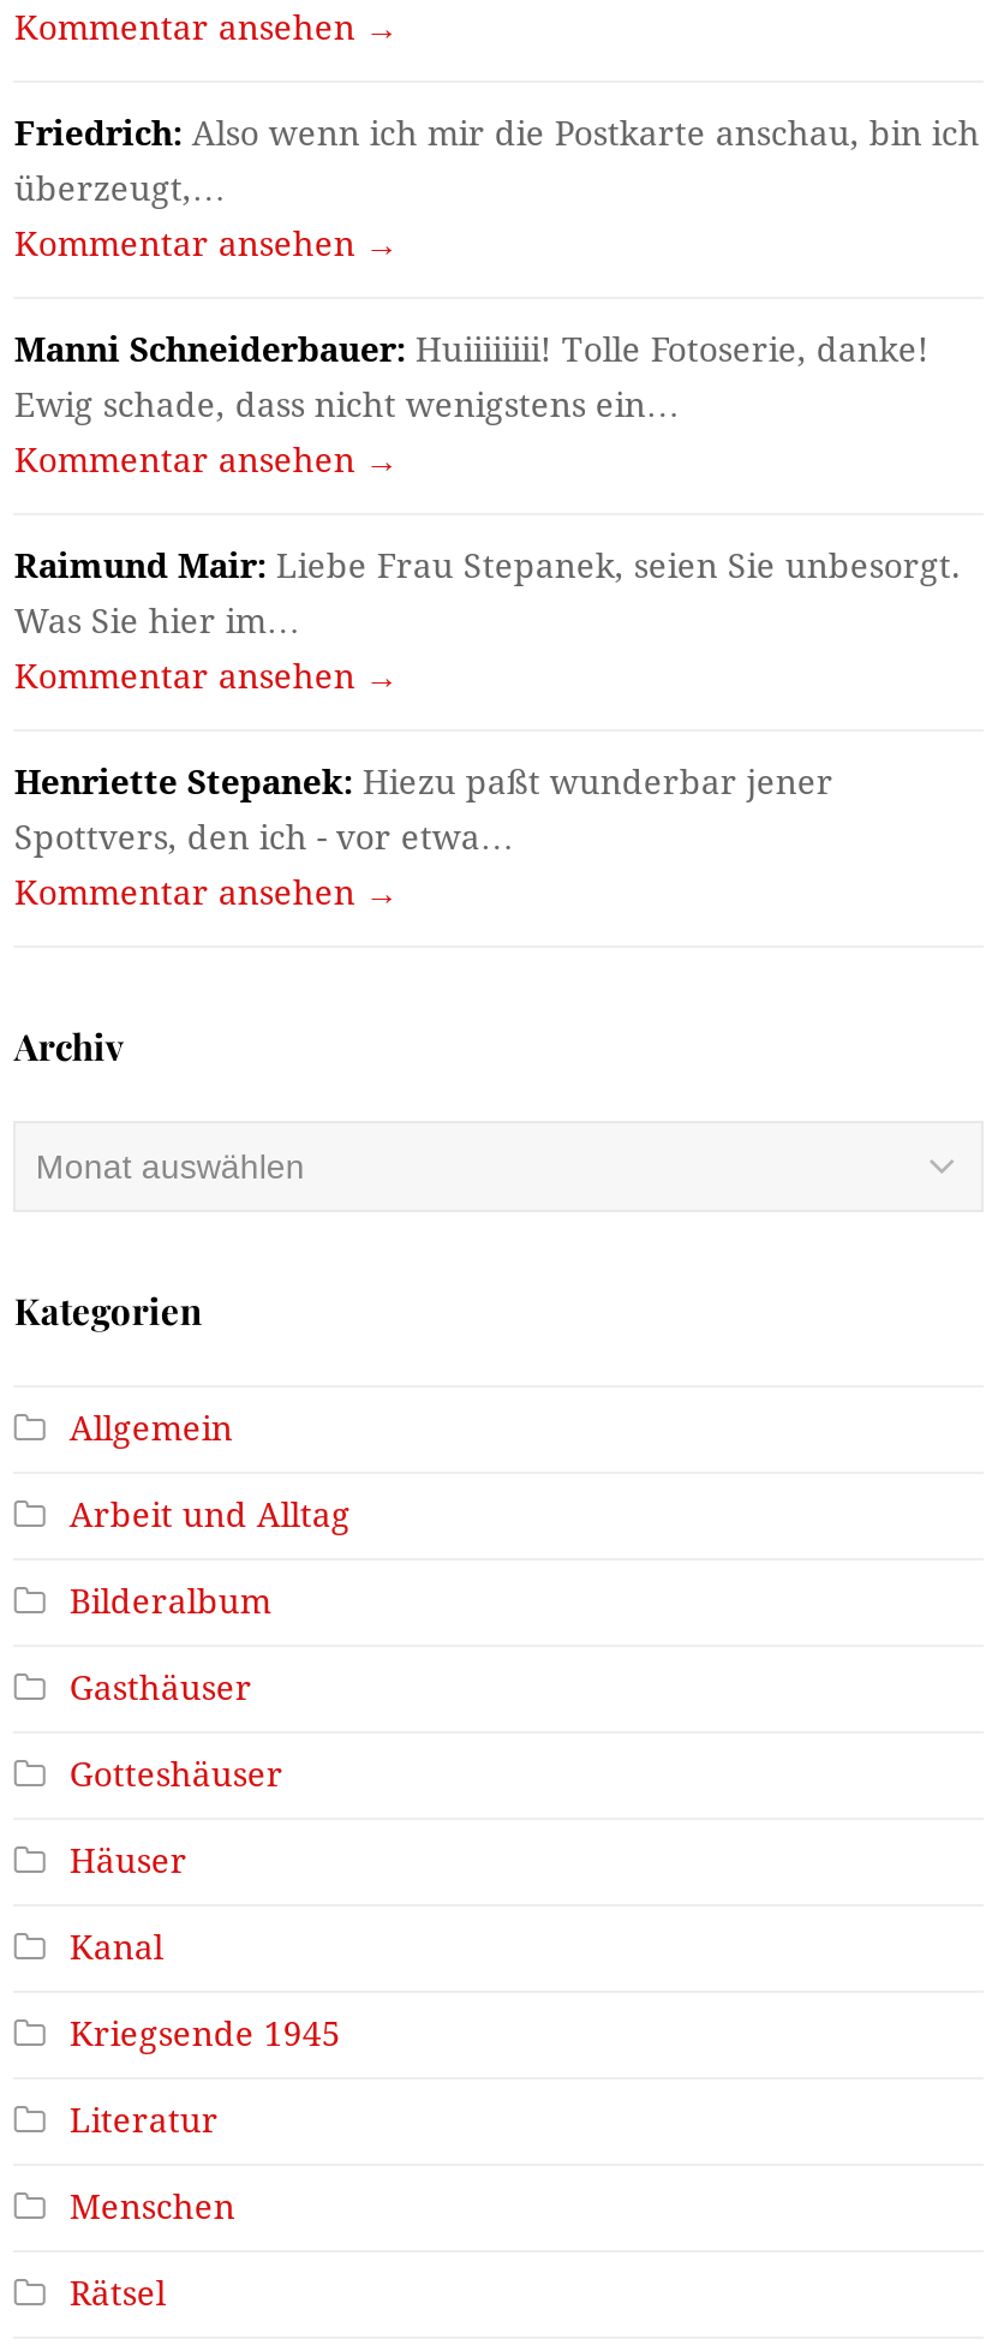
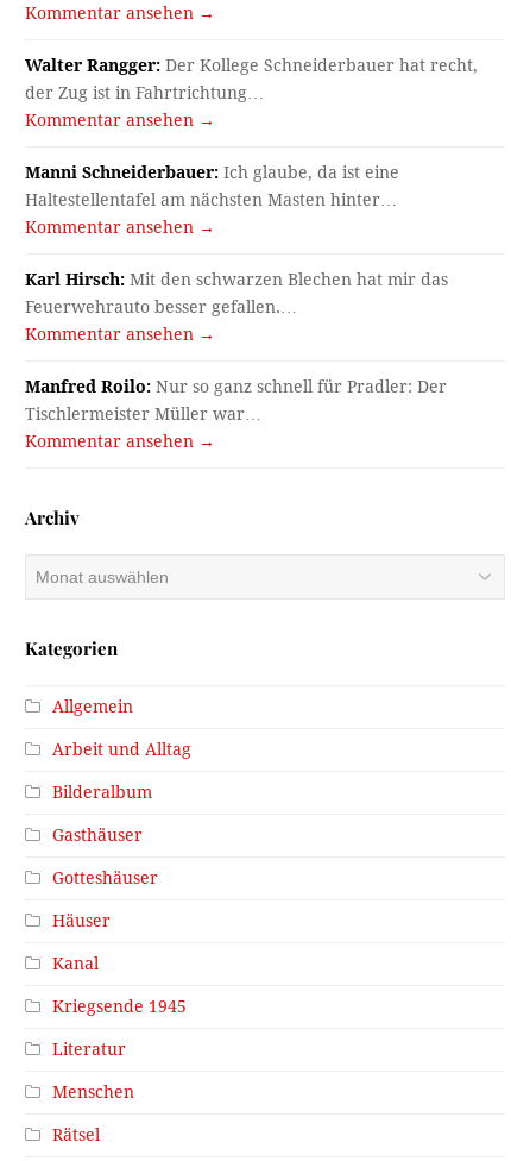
- Friedrich: Also wenn ich mir die Postkarte anschau, bin ich
- überzeugt,…
+ Walter Rangger: Der Kollege Schneiderbauer hat recht,
+ der Zug ist in Fahrtrichtung…

- Manni Schneiderbauer: Huiiiiiiii! Tolle Fotoserie, danke!
- Ewig schade, dass nicht wenigstens ein…
+ Manni Schneiderbauer: Ich glaube, da ist eine
+ Haltestellentafel am nächsten Masten hinter…

- Raimund Mair: Liebe Frau Stepanek, seien Sie unbesorgt.
- Was Sie hier im…
+ Karl Hirsch: Mit den schwarzen Blechen hat mir das
+ Feuerwehrauto besser gefallen.…

- Henriette Stepanek: Hiezu paßt wunderbar jener
- Spottvers, den ich - vor etwa…
+ Manfred Roilo: Nur so ganz schnell für Pradler: Der
+ Tischlermeister Müller war…
